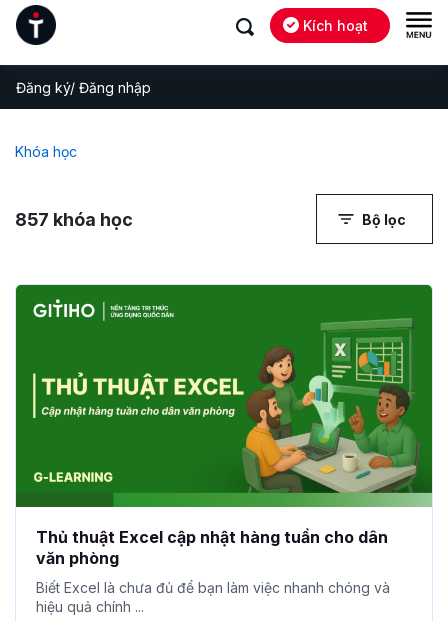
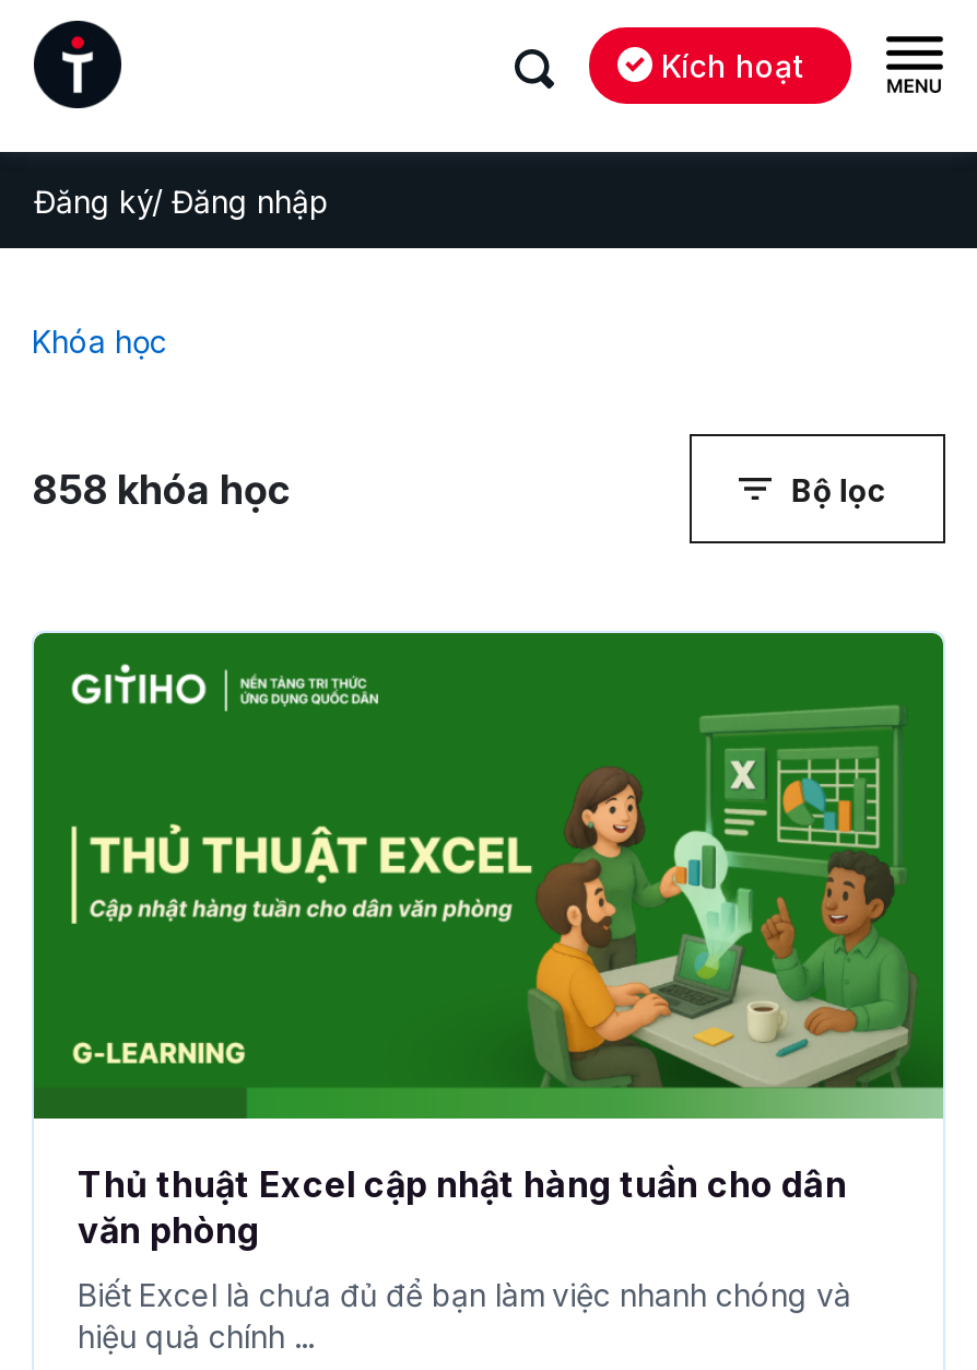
- 857 khóa học
+ 858 khóa học
